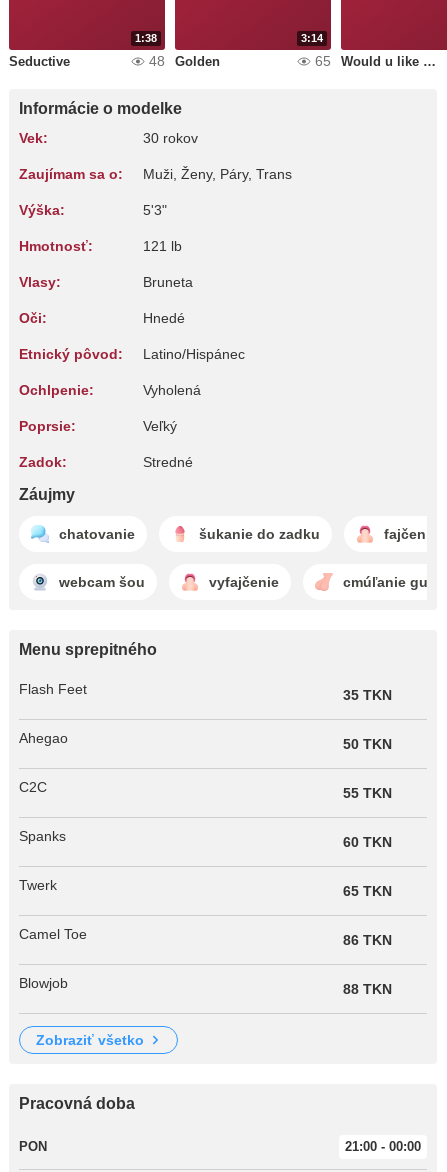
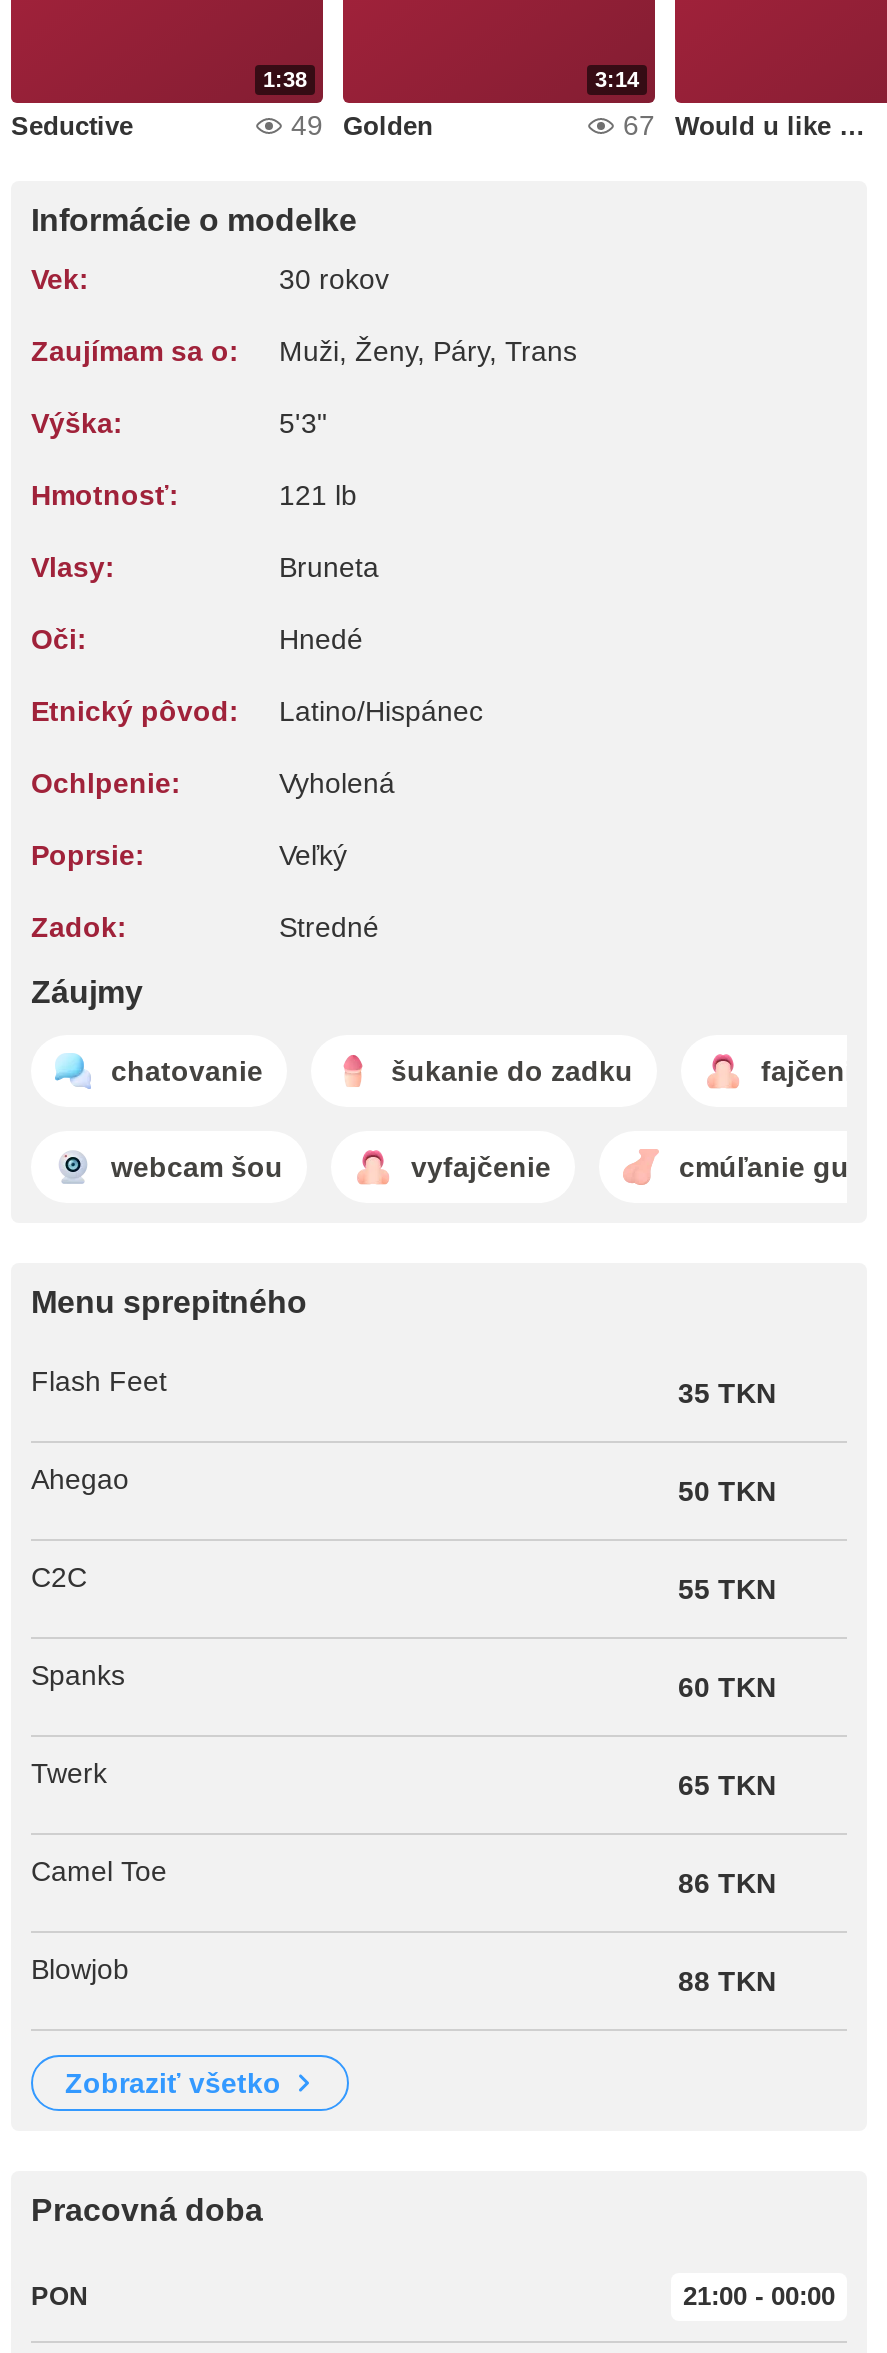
- 48 Golden
+ 49 Golden

- 65
+ 67
